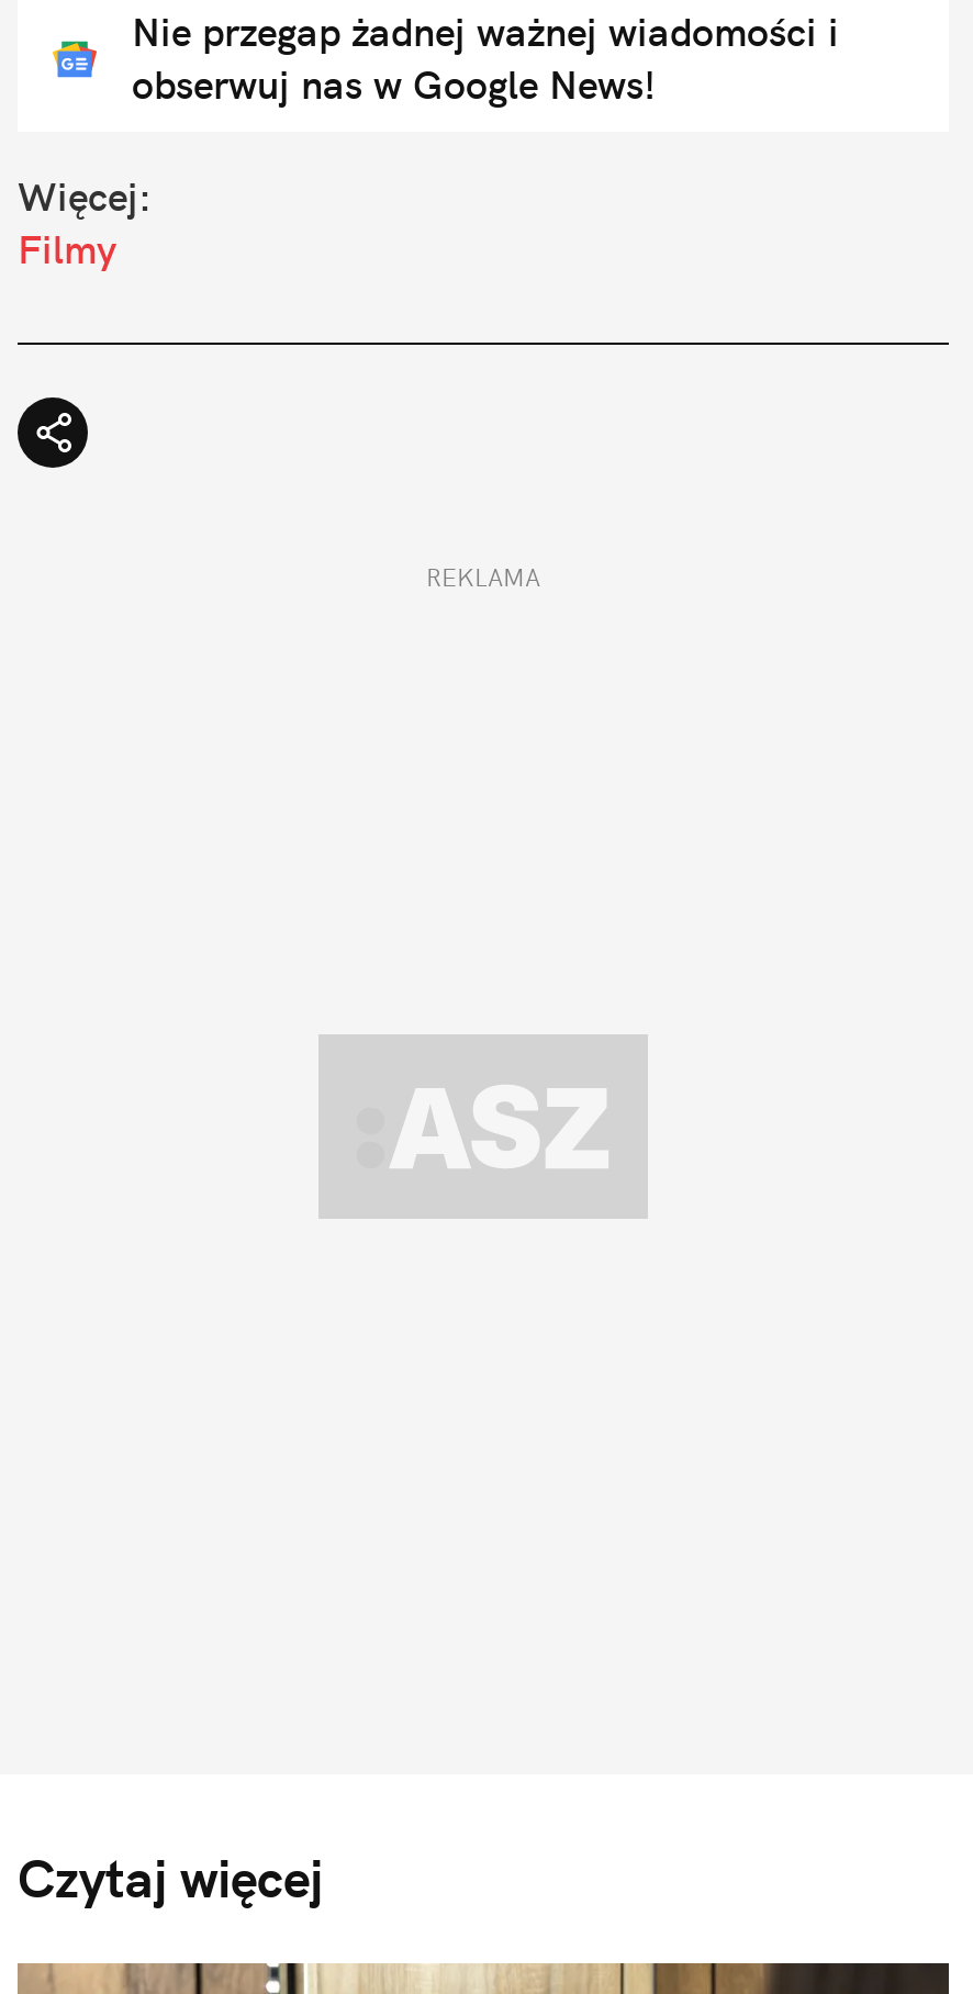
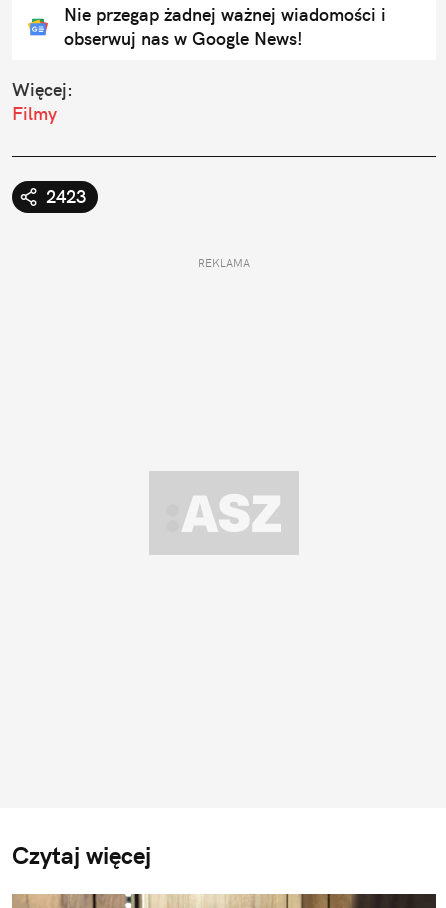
+ 2423
